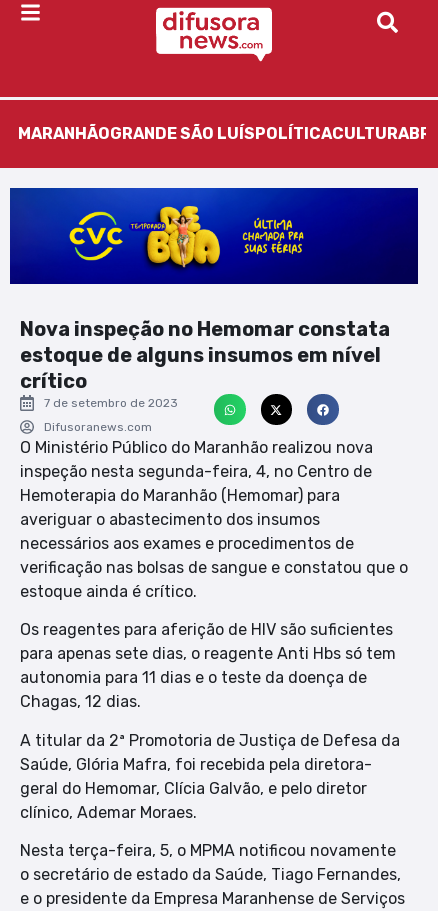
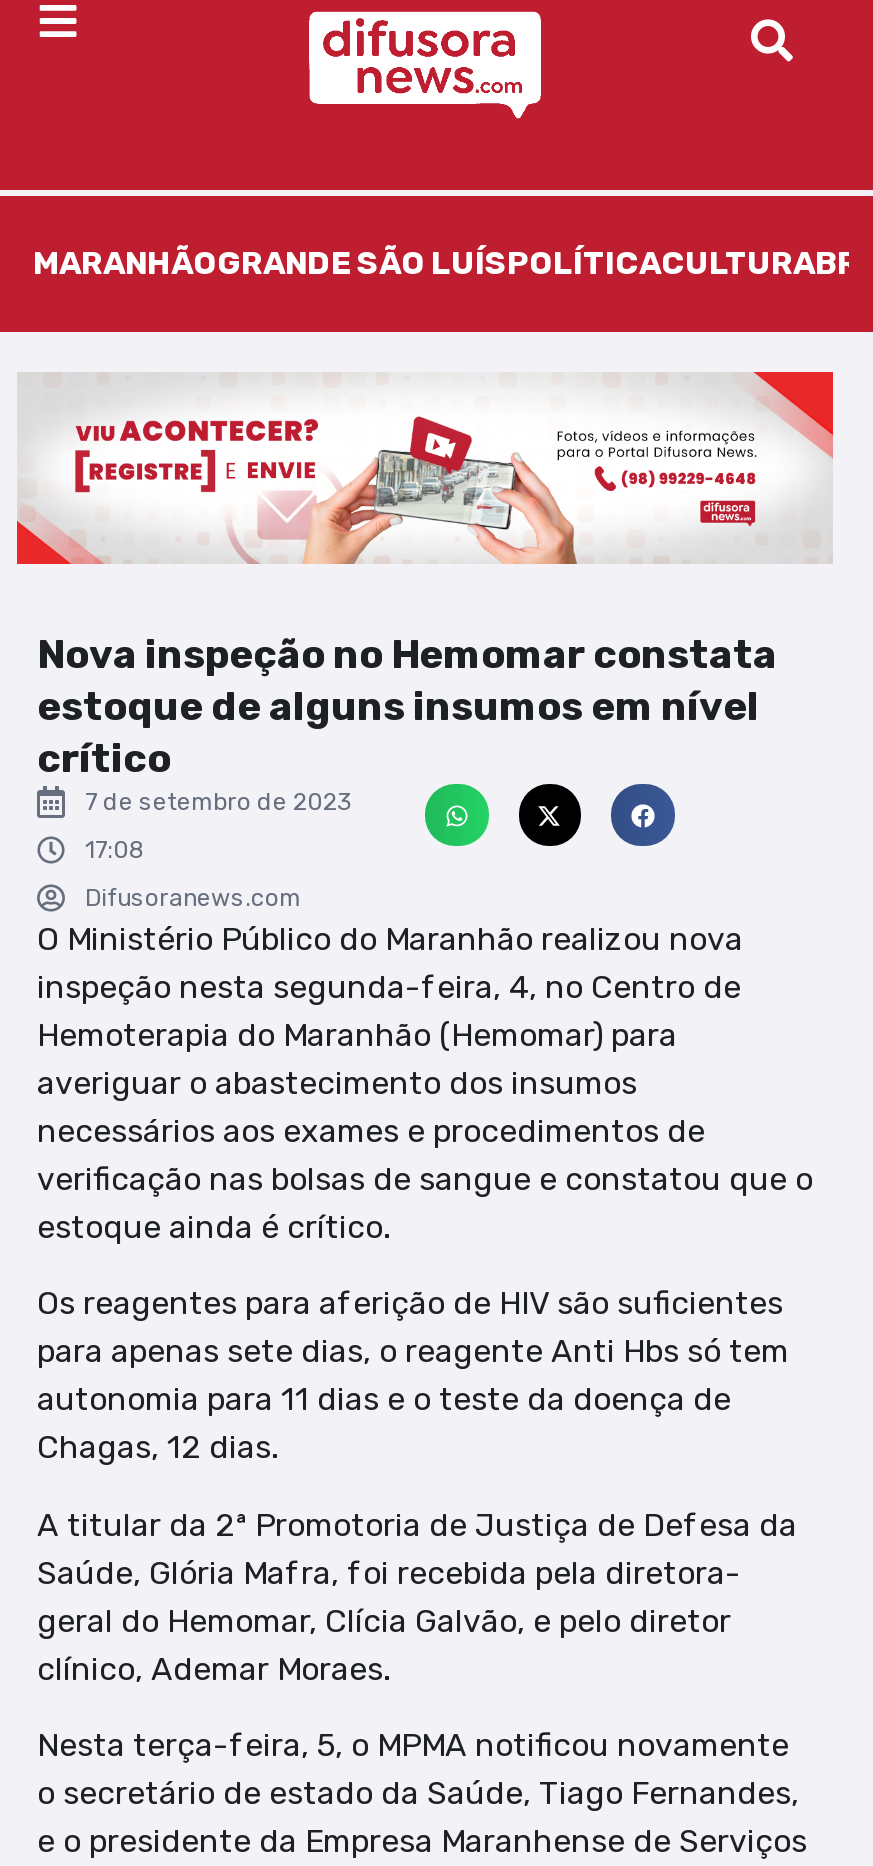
- [image]
+ [image]

+ 17:08
